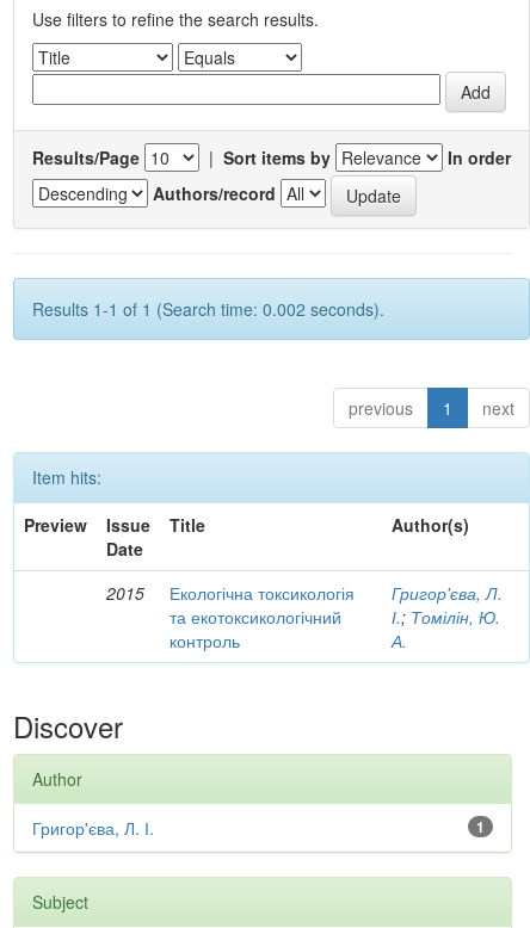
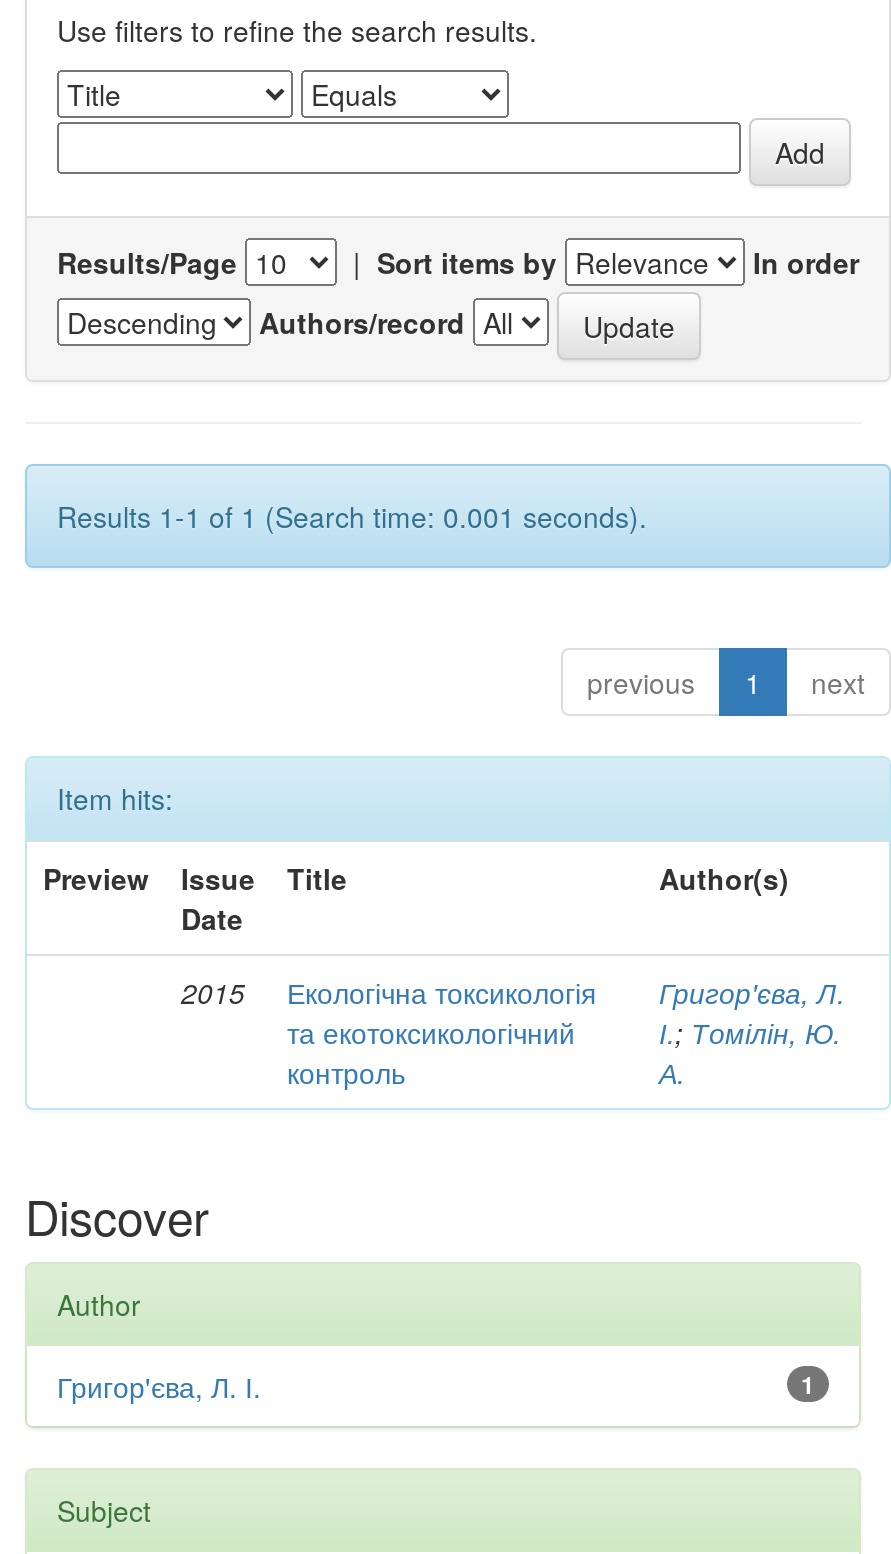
- Results 1-1 of 1 (Search time: 0.002 seconds).
+ Results 1-1 of 1 (Search time: 0.001 seconds).
